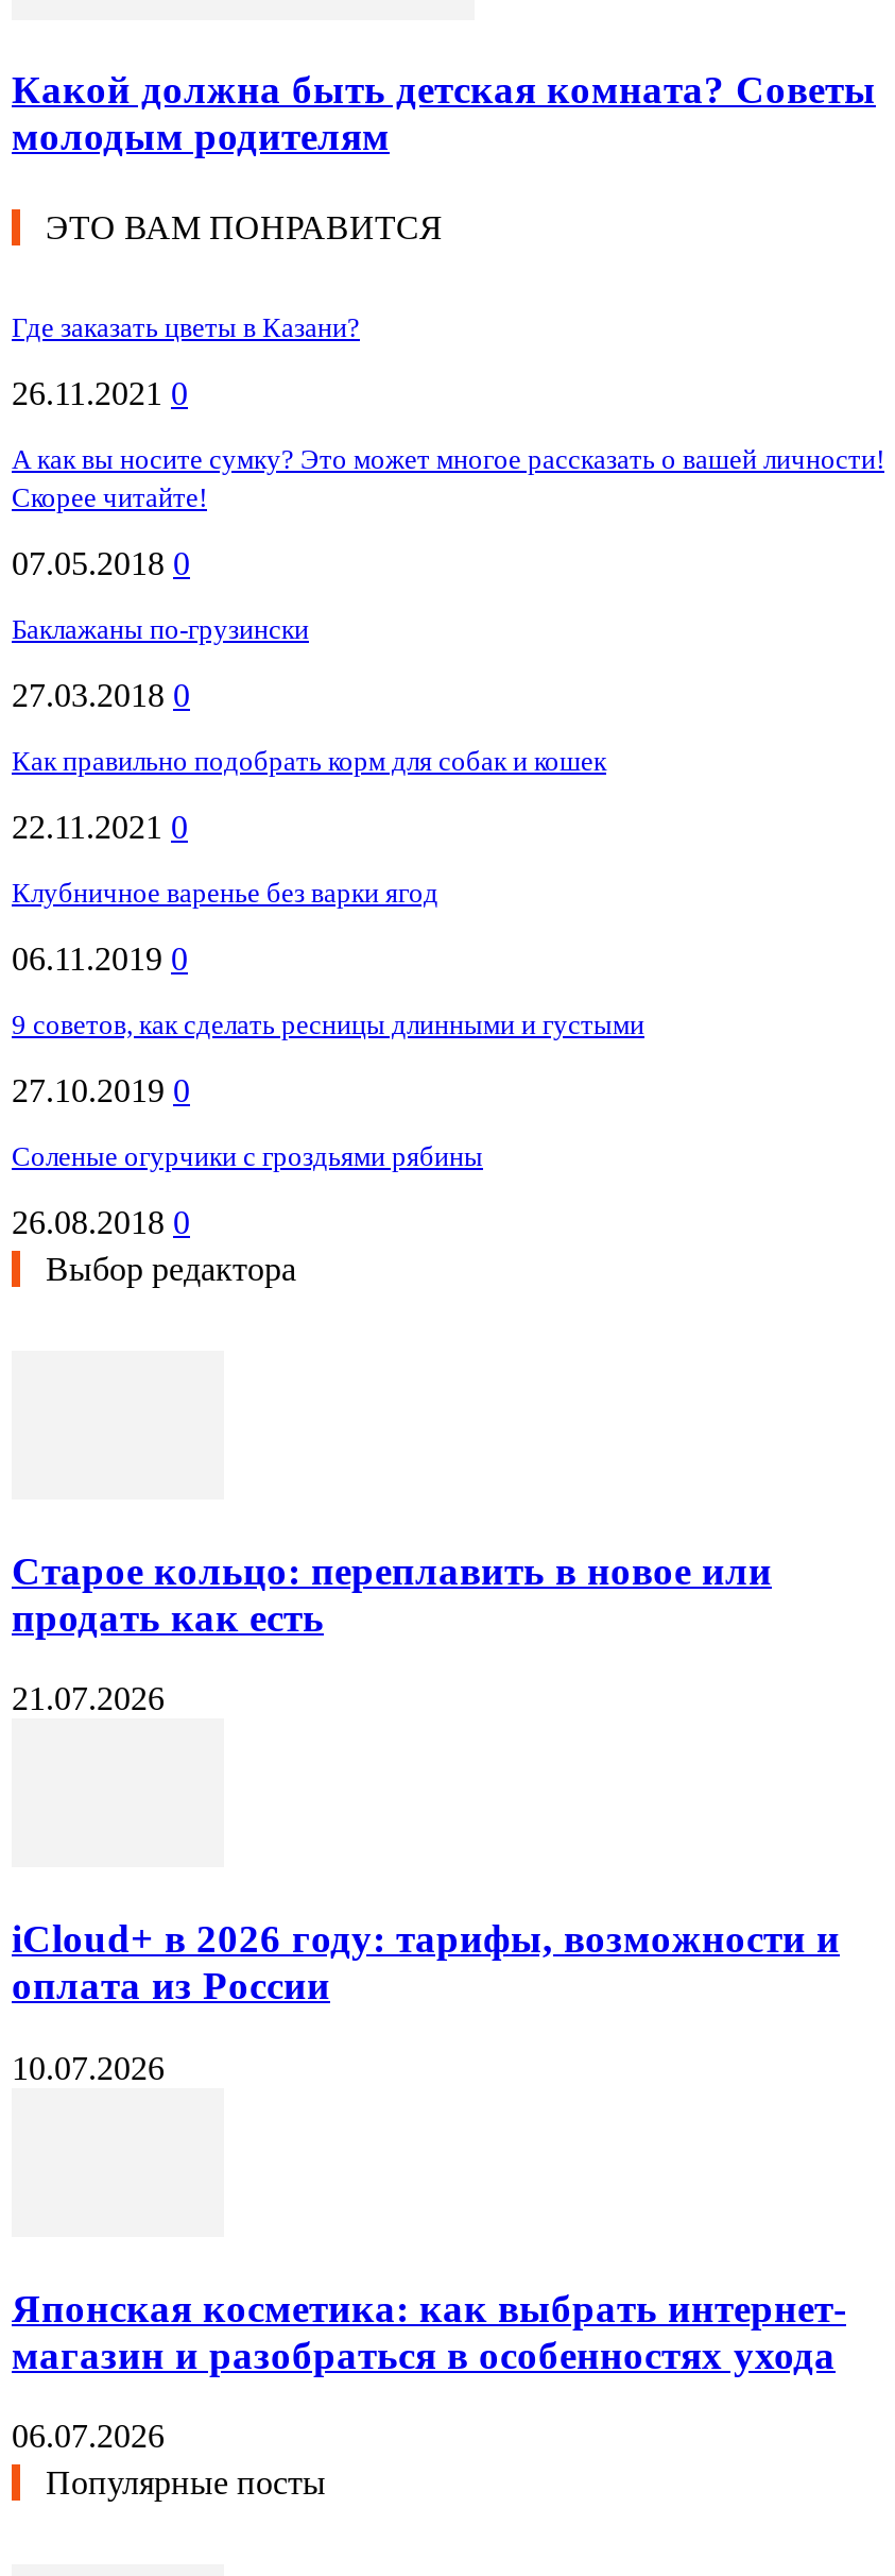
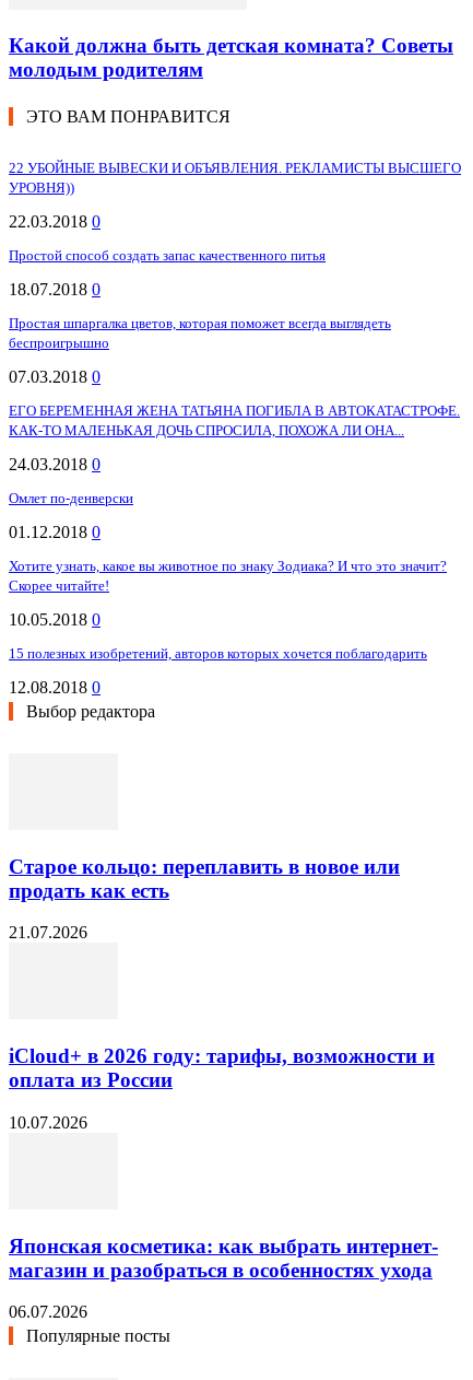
- Где заказать цветы в Казани?
- 26.11.2021 0
- А как вы носите сумку? Это может многое рассказать о вашей личности!
+ 22 УБОЙНЫЕ ВЫВЕСКИ И ОБЪЯВЛЕНИЯ. РЕКЛАМИСТЫ ВЫСШЕГО
+ УРОВНЯ))
+ 22.03.2018 0
+ Простой способ создать запас качественного питья
+ 18.07.2018 0
+ Простая шпаргалка цветов, которая поможет всегда выглядеть
+ беспроигрышно
+ 07.03.2018 0
+ ЕГО БЕРЕМЕННАЯ ЖЕНА ТАТЬЯНА ПОГИБЛА В АВТОКАТАСТРОФЕ.
+ КАК-ТО МАЛЕНЬКАЯ ДОЧЬ СПРОСИЛА, ПОХОЖА ЛИ ОНА...
+ 24.03.2018 0
+ Омлет по-денверски
+ 01.12.2018 0
+ Хотите узнать, какое вы животное по знаку Зодиака? И что это значит?

moved down: Скорее читайте!

- 07.05.2018 0
- Баклажаны по-грузински
- 27.03.2018 0
- Как правильно подобрать корм для собак и кошек
- 22.11.2021 0
- Клубничное варенье без варки ягод
- 06.11.2019 0
- 9 советов, как сделать ресницы длинными и густыми
- 27.10.2019 0
- Соленые огурчики с гроздьями рябины
- 26.08.2018 0
+ 10.05.2018 0
+ 15 полезных изобретений, авторов которых хочется поблагодарить
+ 12.08.2018 0
